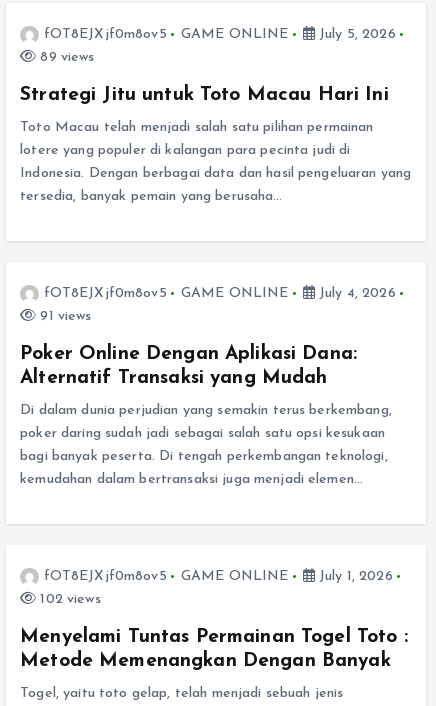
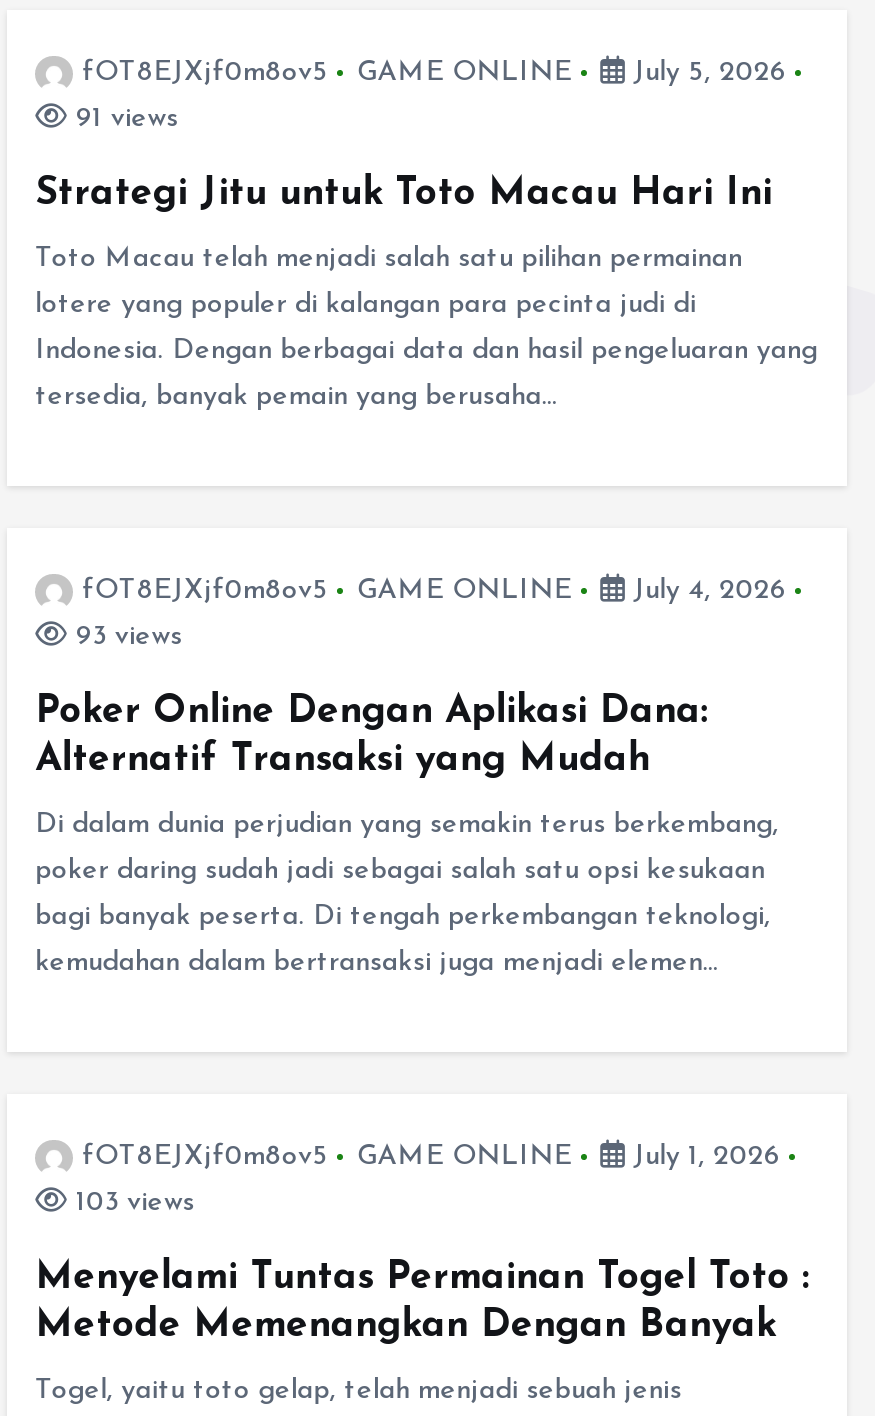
- 89 views
+ 91 views

- 91 views
+ 93 views

- 102 views
+ 103 views
